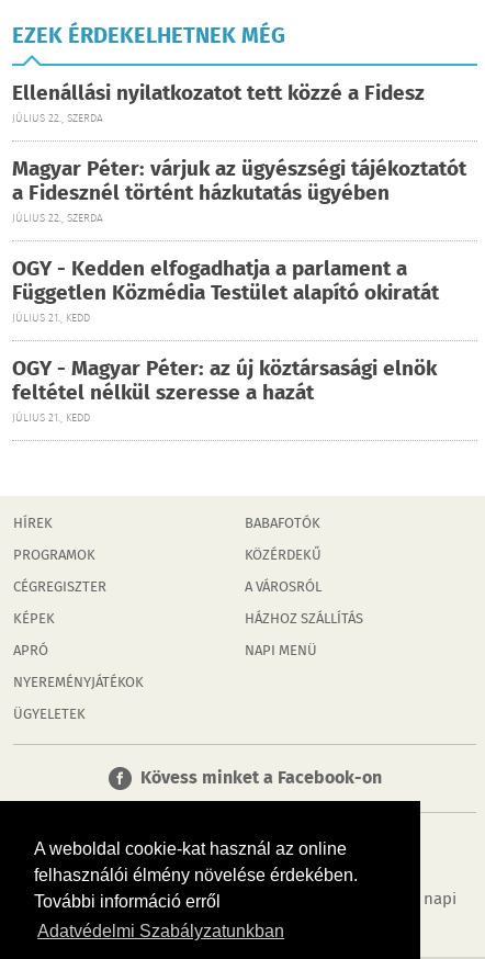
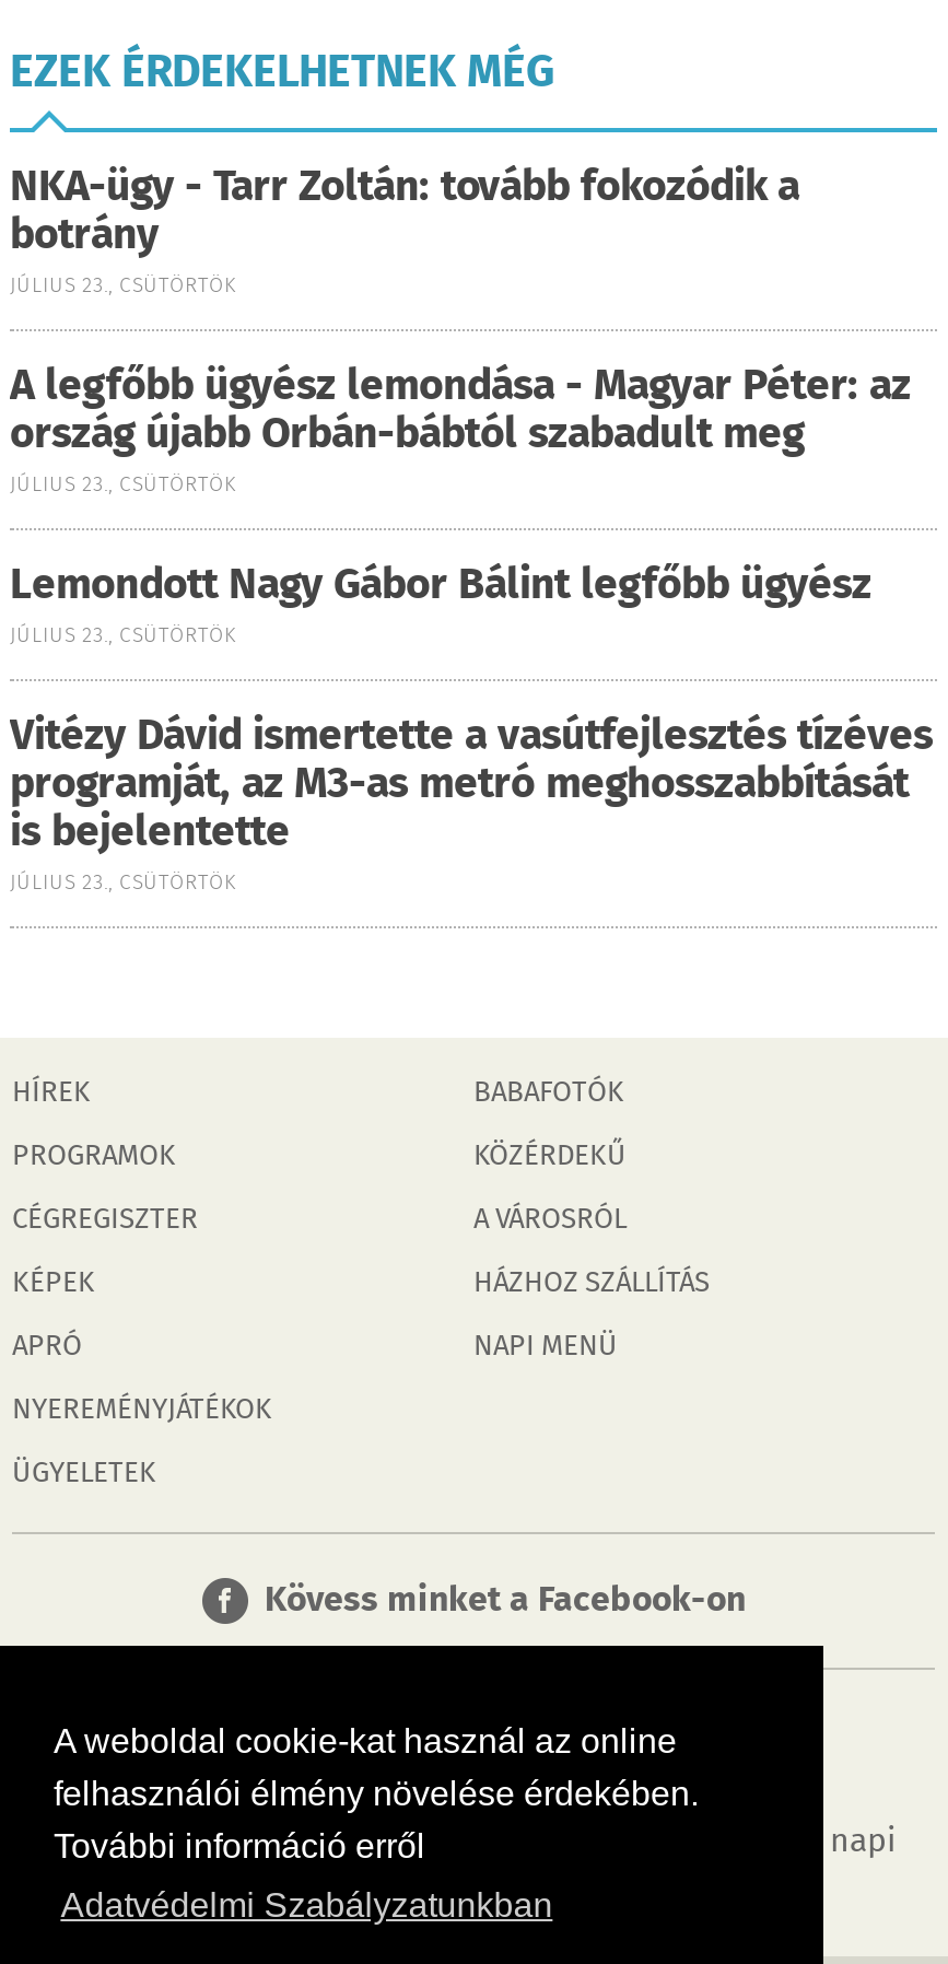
- Ellenállási nyilatkozatot tett közzé a Fidesz
- JÚLIUS 22., SZERDA
+ NKA-ügy - Tarr Zoltán: tovább fokozódik a
+ botrány
+ JÚLIUS 23., CSÜTÖRTÖK

- Magyar Péter: várjuk az ügyészségi tájékoztatót
- a Fidesznél történt házkutatás ügyében
- JÚLIUS 22., SZERDA
+ A legfőbb ügyész lemondása - Magyar Péter: az
+ ország újabb Orbán-bábtól szabadult meg
+ JÚLIUS 23., CSÜTÖRTÖK

- OGY - Kedden elfogadhatja a parlament a
- Független Közmédia Testület alapító okiratát
- JÚLIUS 21., KEDD
+ Lemondott Nagy Gábor Bálint legfőbb ügyész
+ JÚLIUS 23., CSÜTÖRTÖK

- OGY - Magyar Péter: az új köztársasági elnök
- feltétel nélkül szeresse a hazát
- JÚLIUS 21., KEDD
+ Vitézy Dávid ismertette a vasútfejlesztés tízéves
+ programját, az M3-as metró meghosszabbítását
+ is bejelentette
+ JÚLIUS 23., CSÜTÖRTÖK
